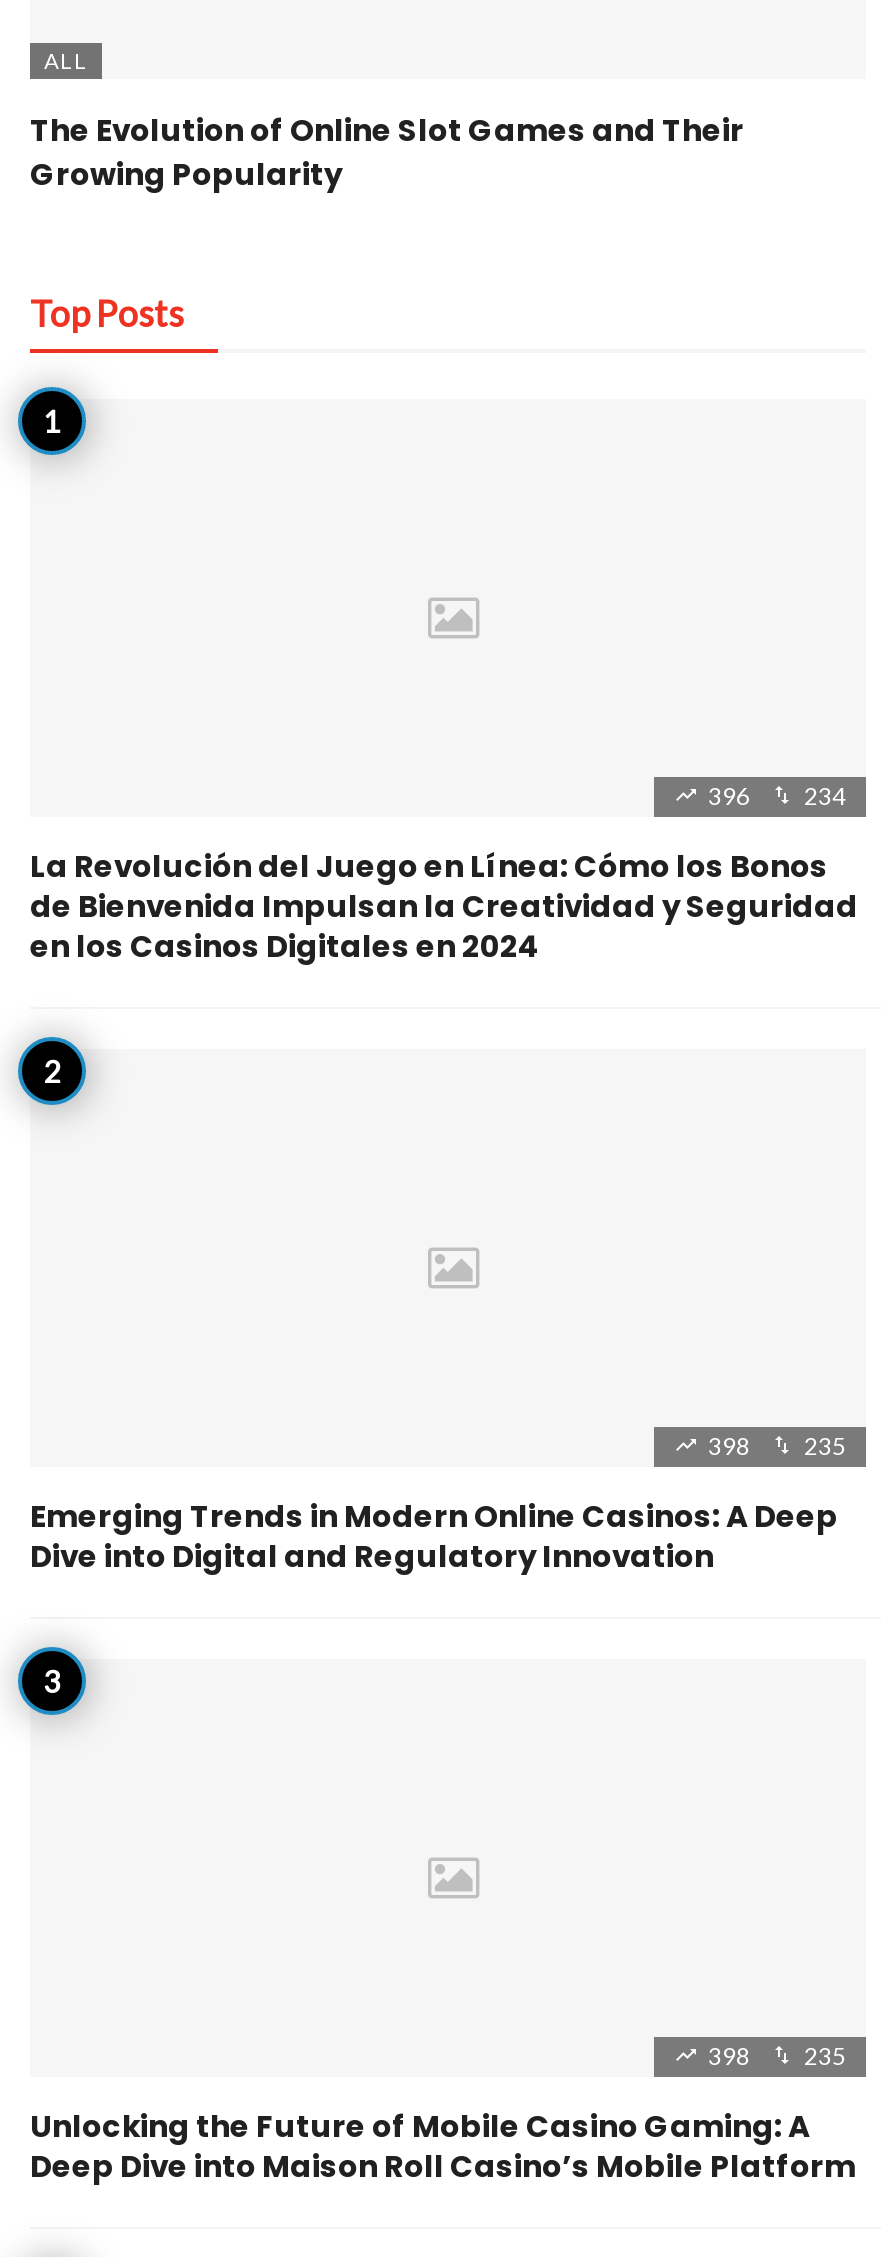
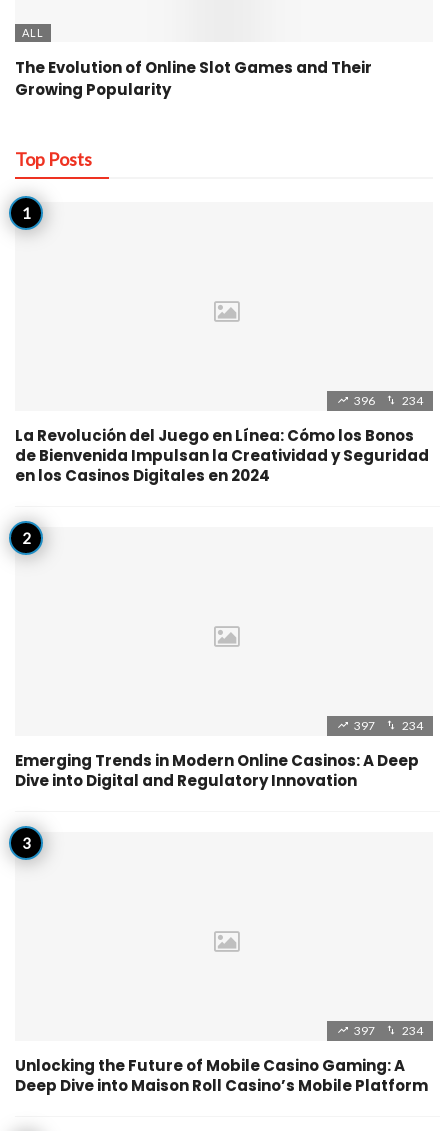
- 398
+ 397

- 235
+ 234

- 398
+ 397

- 235
+ 234
